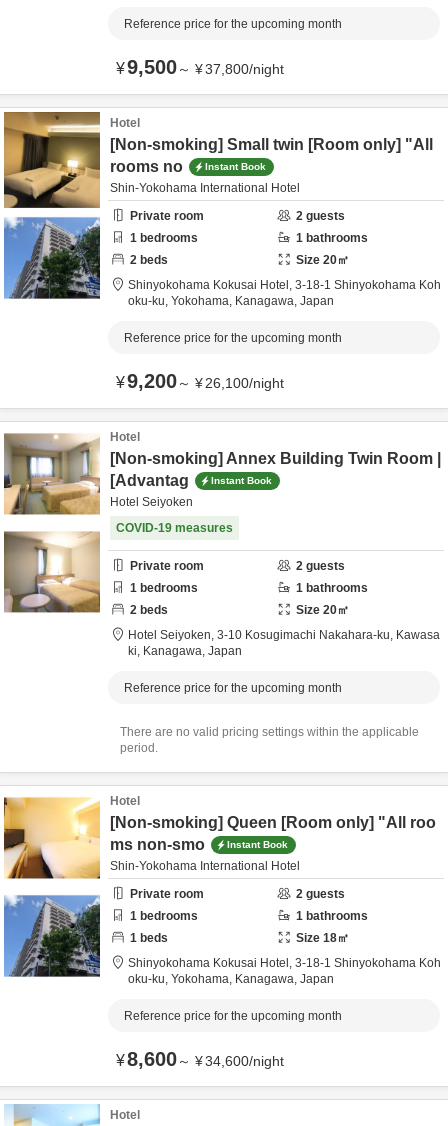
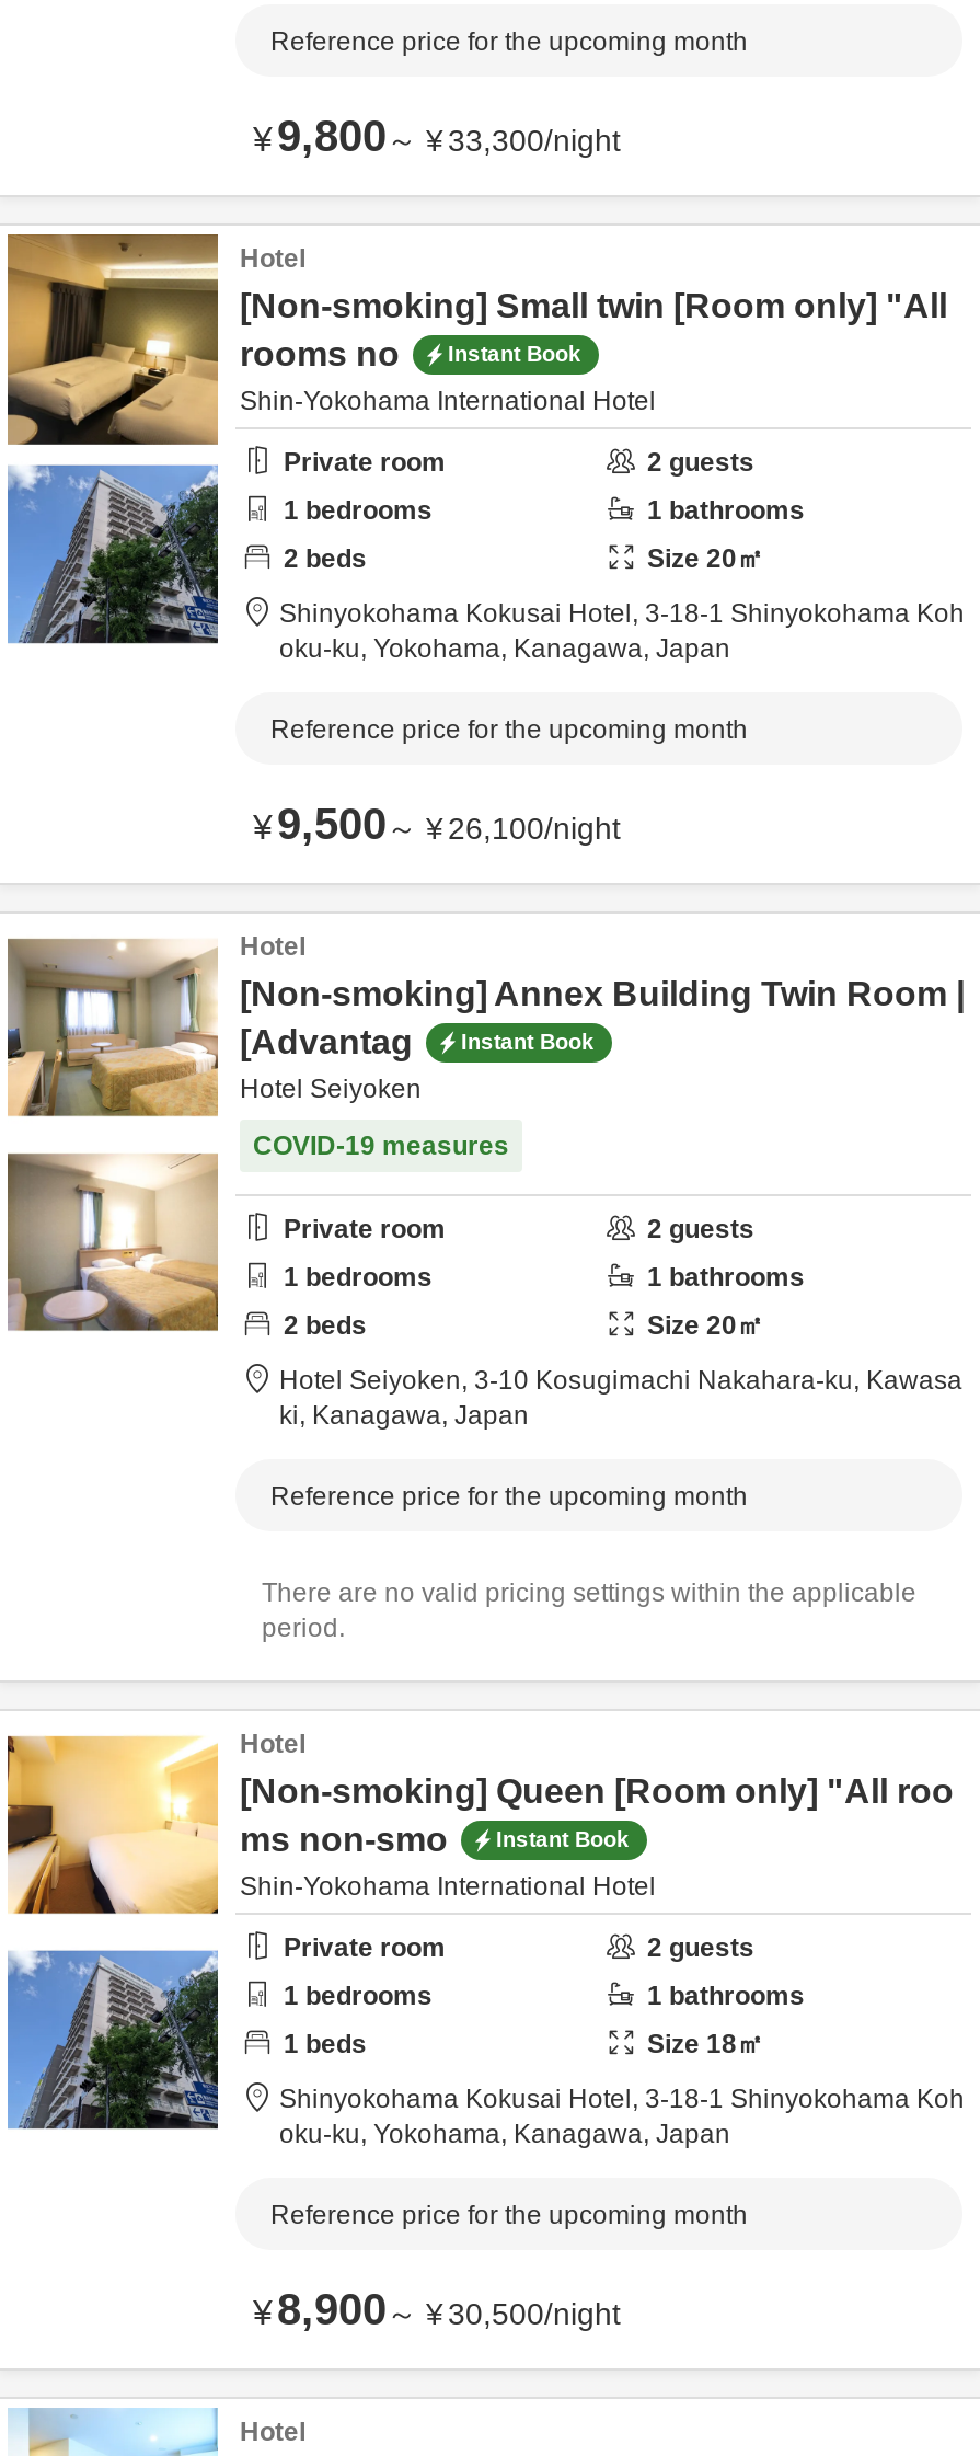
- ¥ 9,500～¥ 37,800/night
+ ¥ 9,800～¥ 33,300/night

- ¥ 9,200～¥ 26,100/night
+ ¥ 9,500～¥ 26,100/night

- ¥ 8,600～¥ 34,600/night
+ ¥ 8,900～¥ 30,500/night
